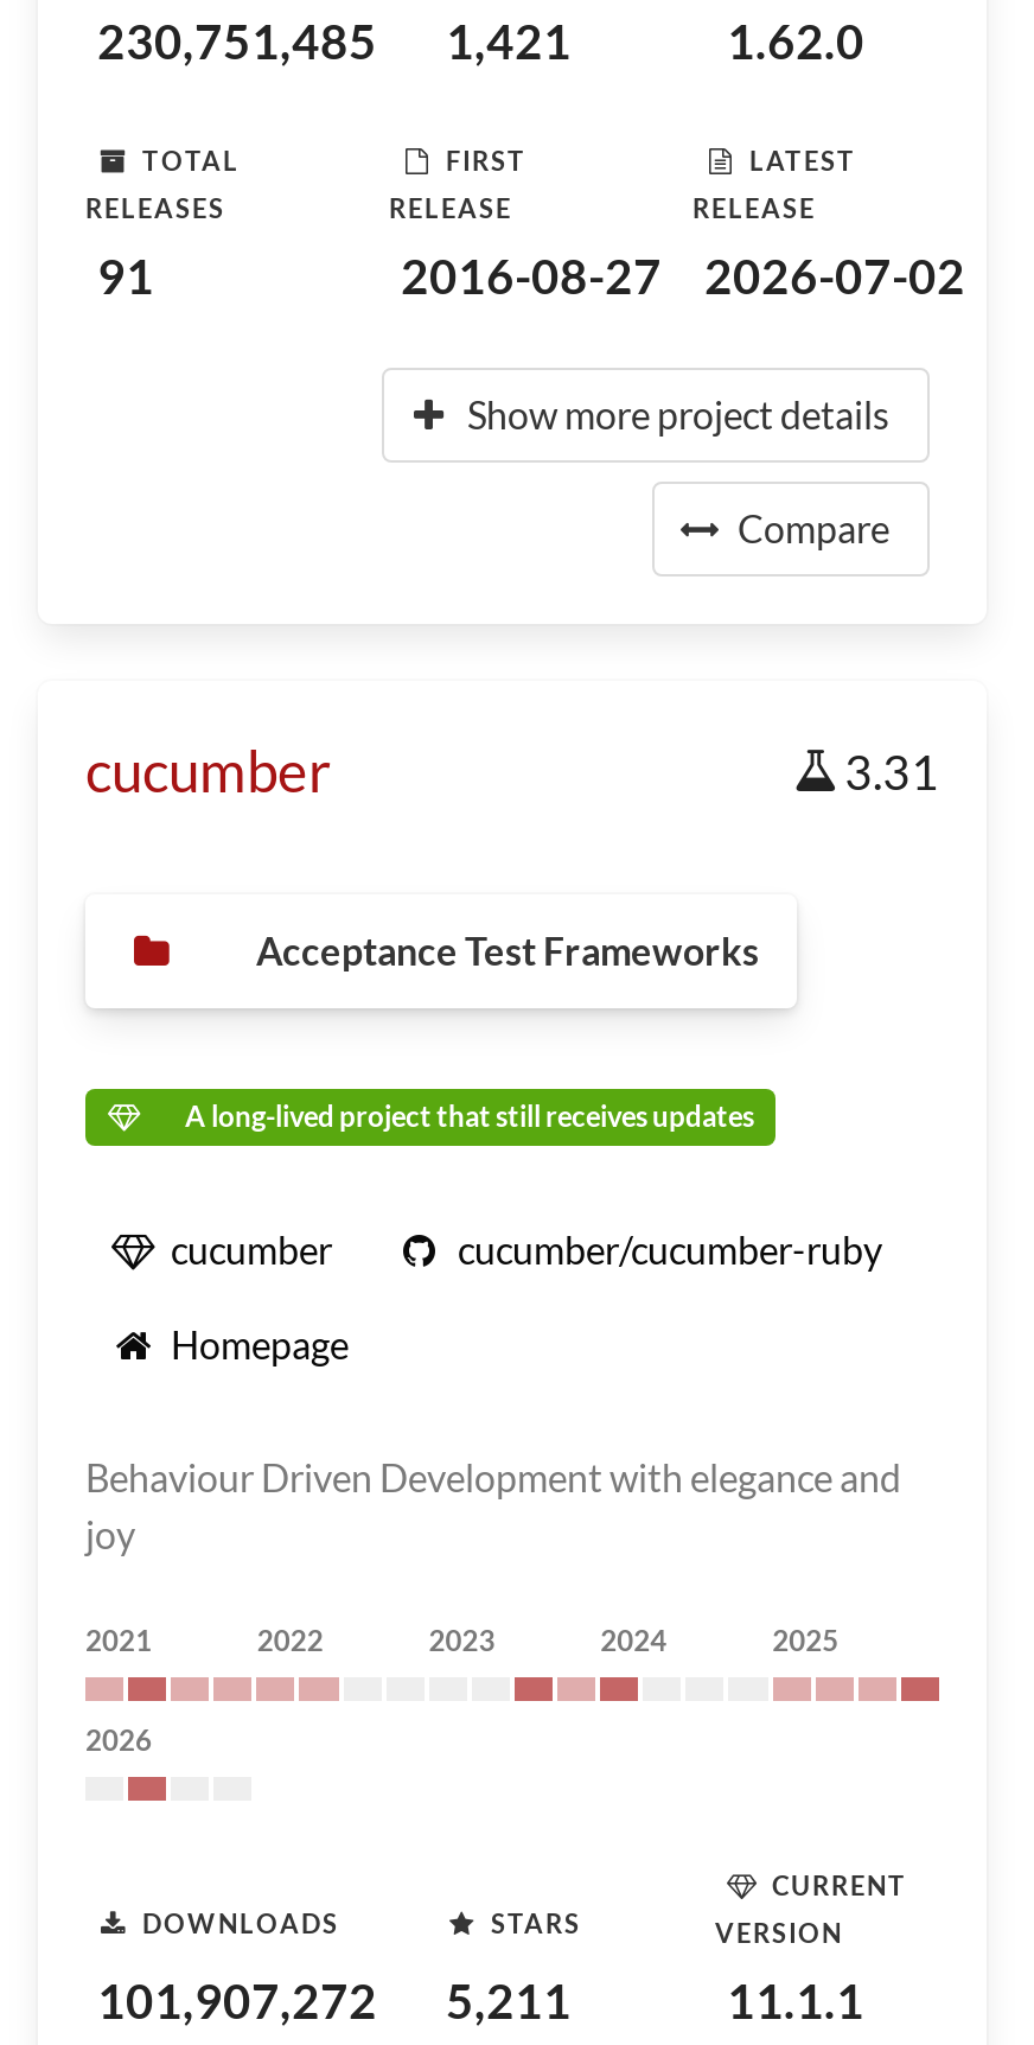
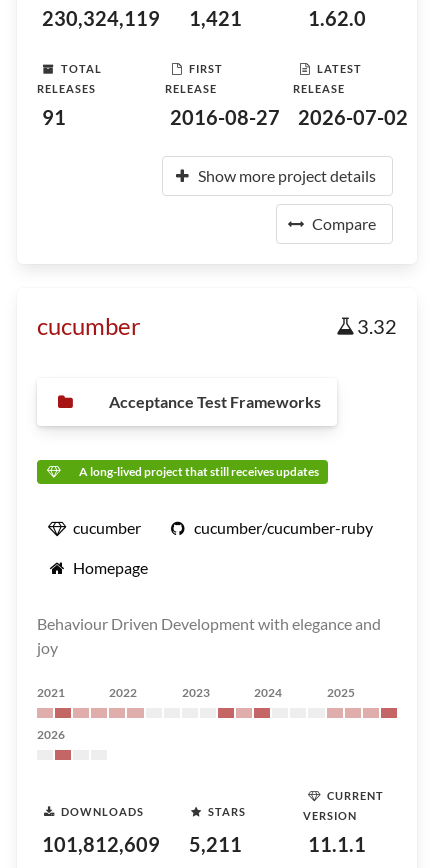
- 230,751,485 1,421
+ 230,324,119 1,421

- 3.31
+ 3.32

- 101,907,272 5,211
+ 101,812,609 5,211
